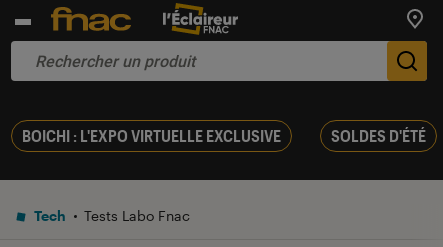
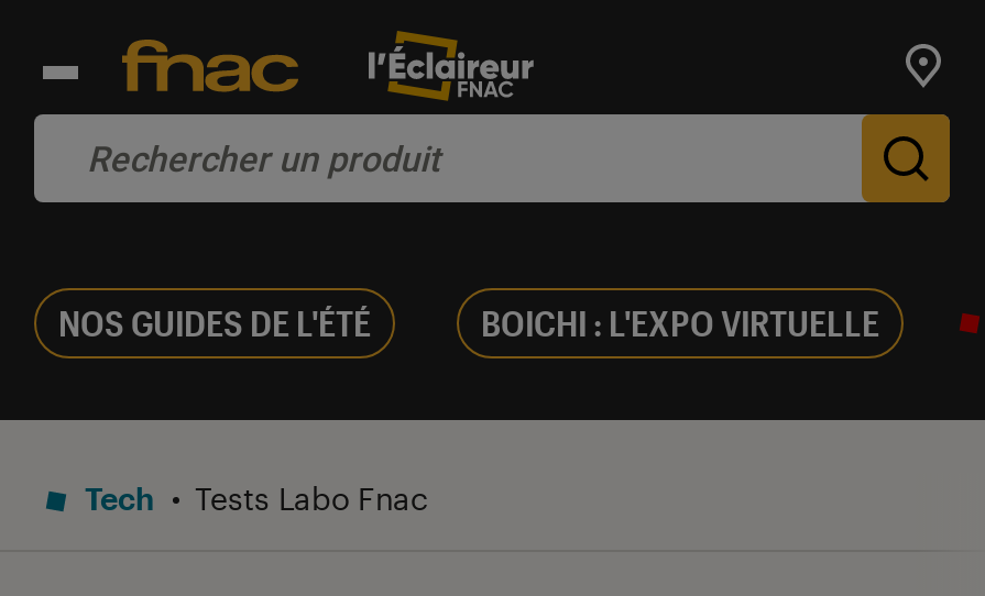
- BOICHI : L'EXPO VIRTUELLE EXCLUSIVE
- SOLDES D'ÉTÉ
+ NOS GUIDES DE L'ÉTÉ
+ BOICHI : L'EXPO VIRTUELLE
